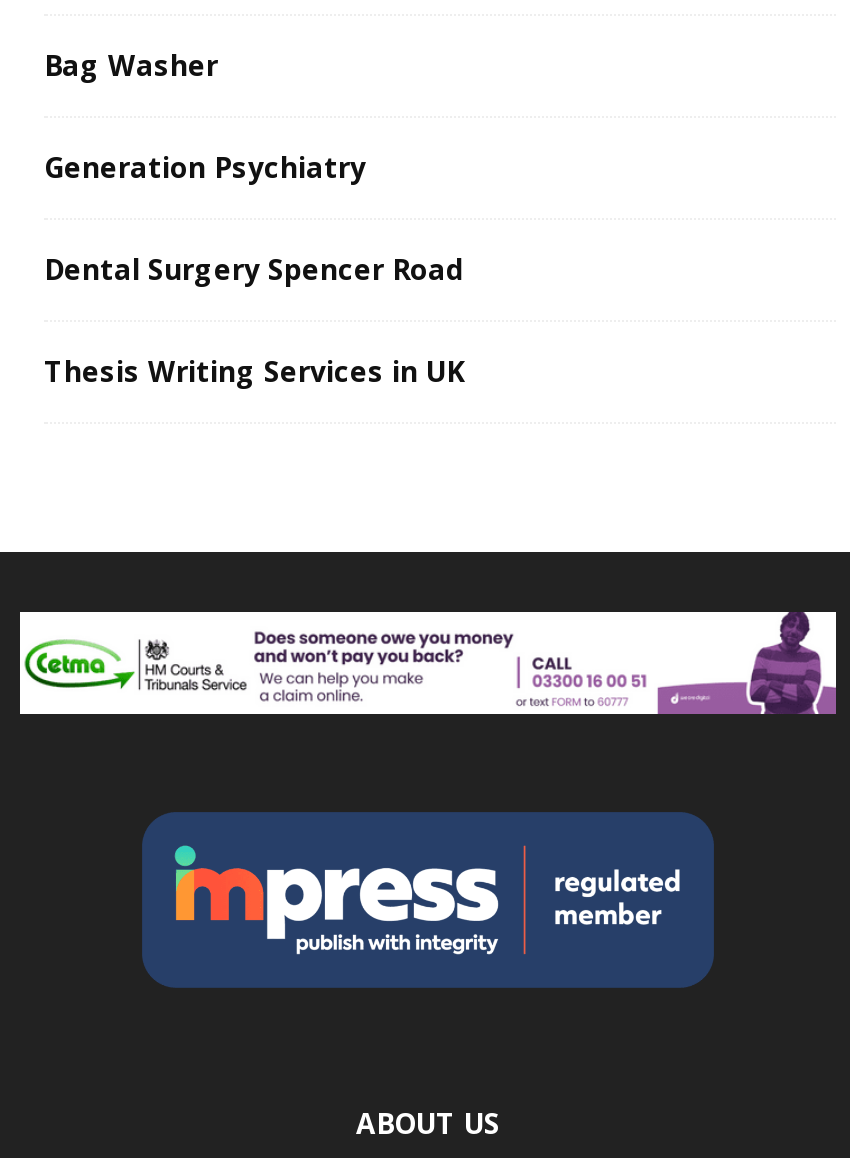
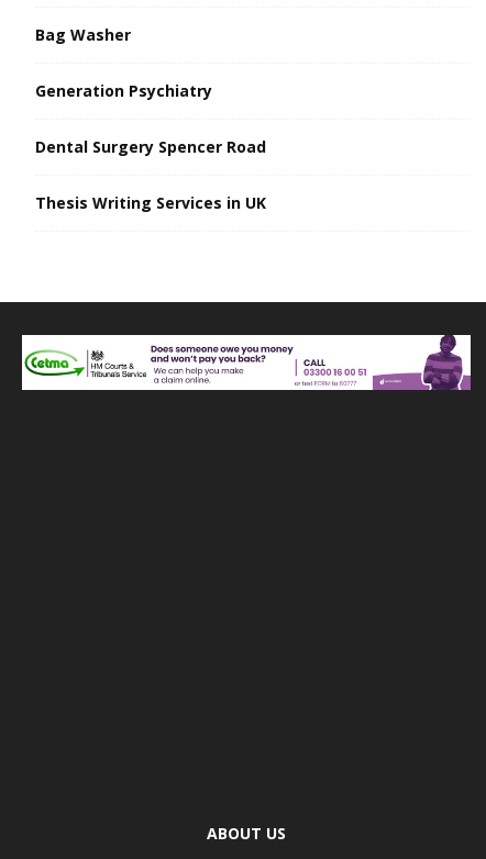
- [image]
